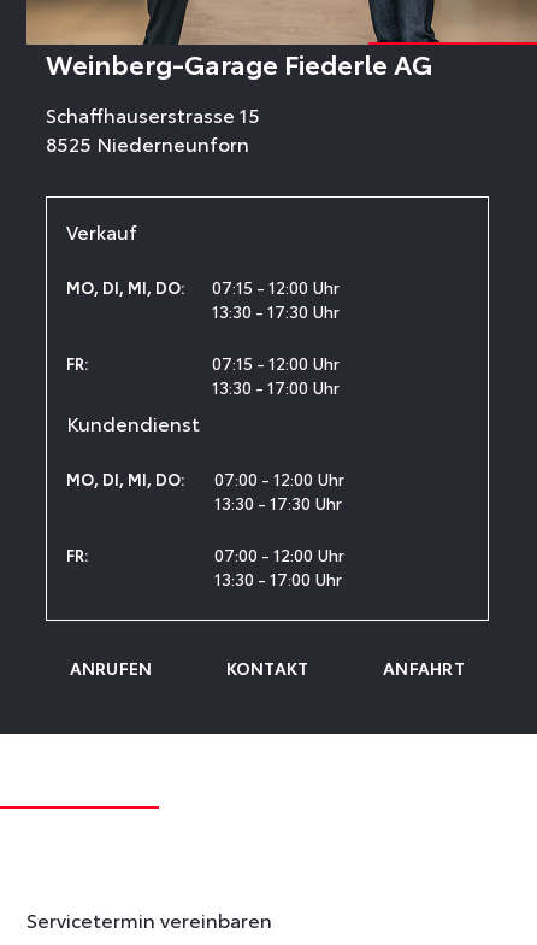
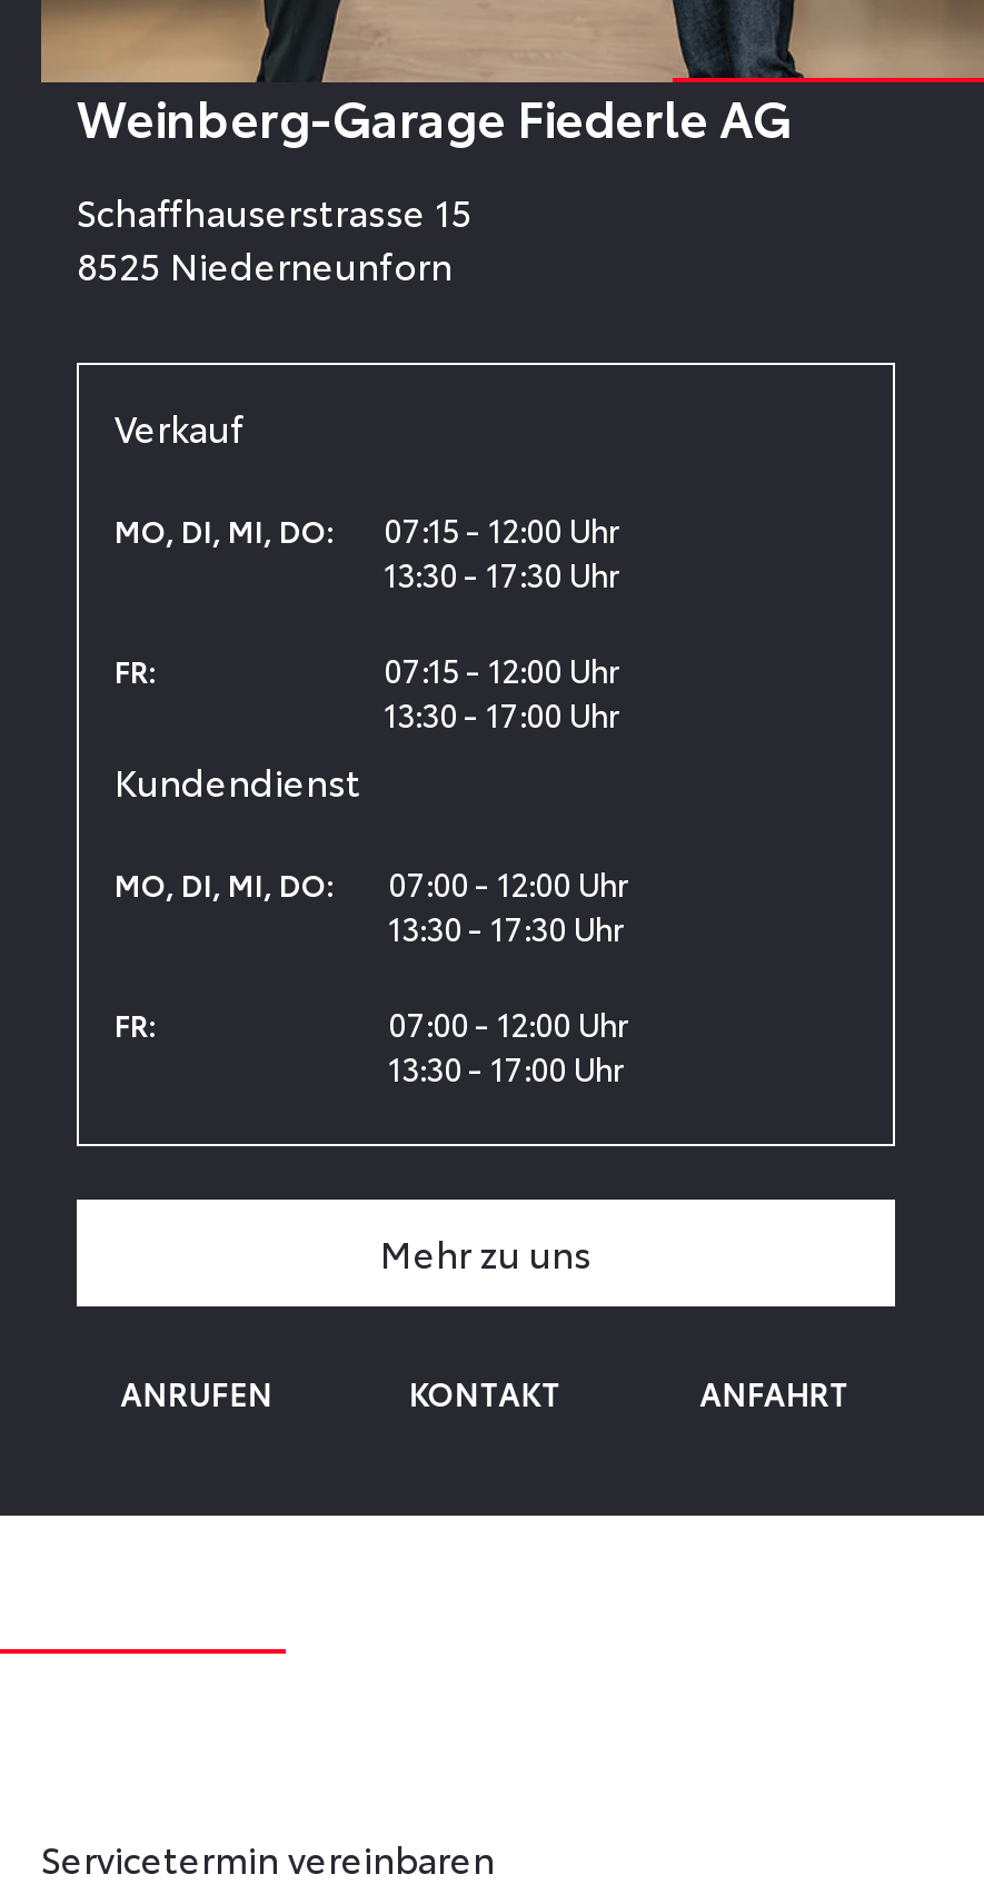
+ Mehr zu uns
